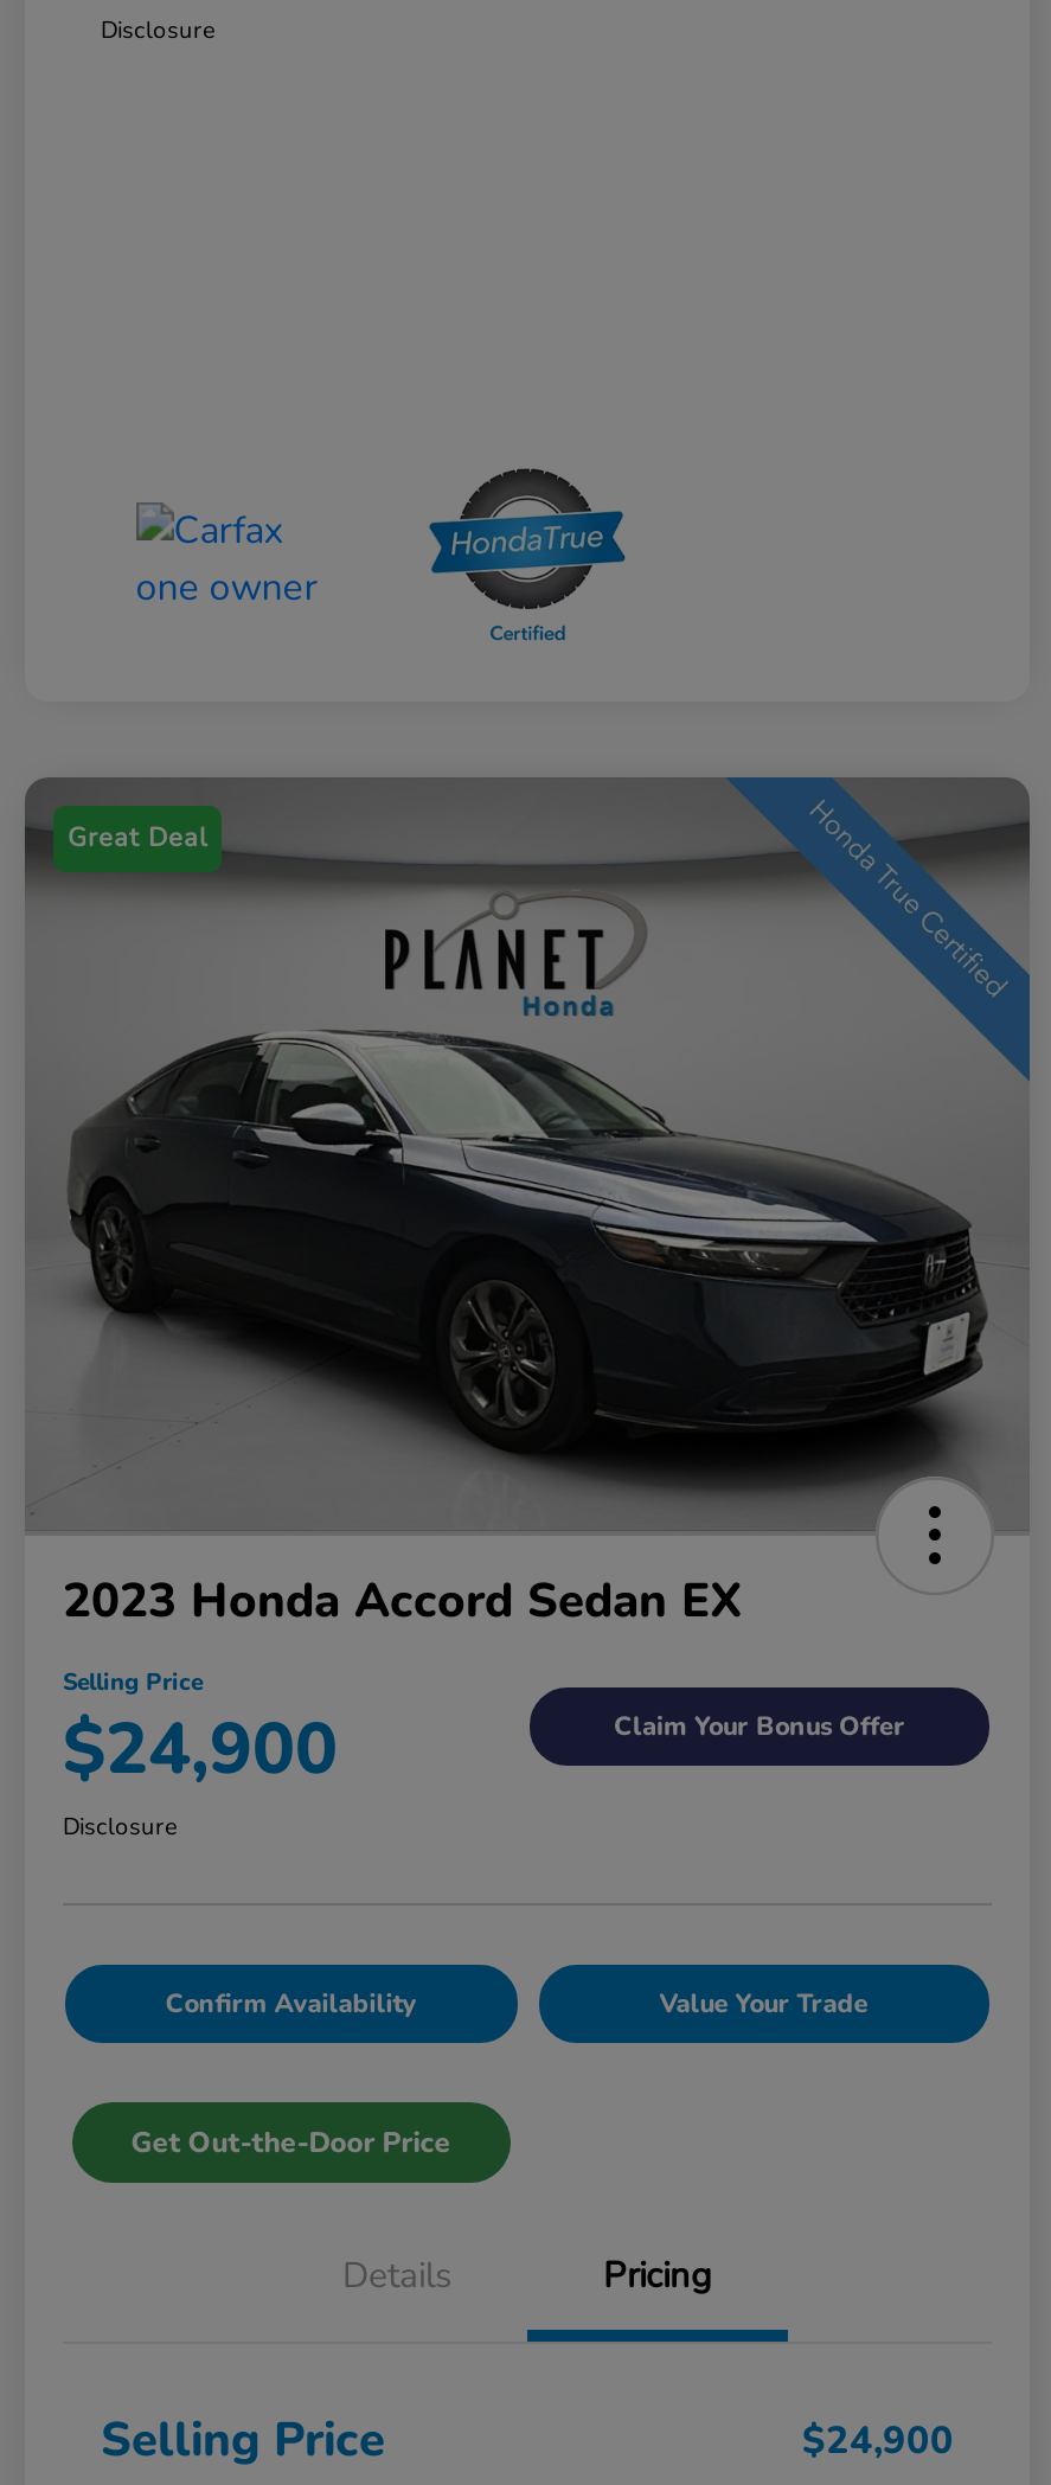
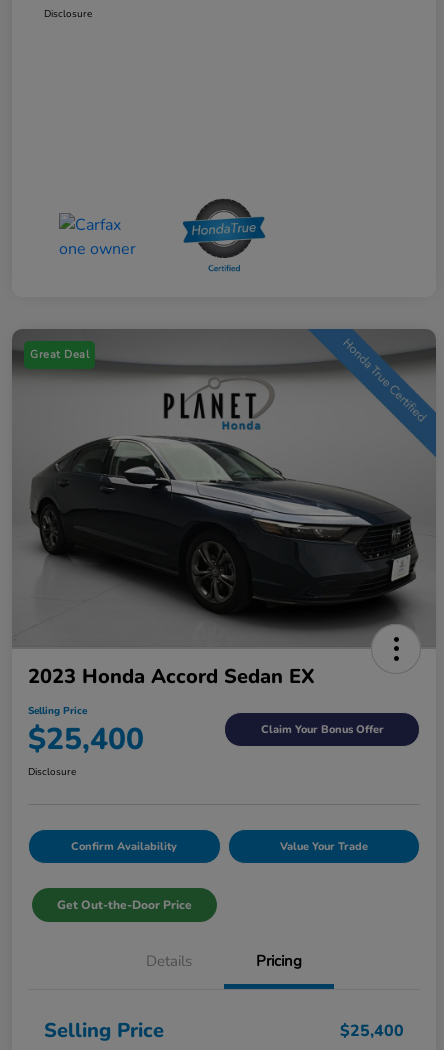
- $24,900
+ $25,400

- $24,900
+ $25,400
